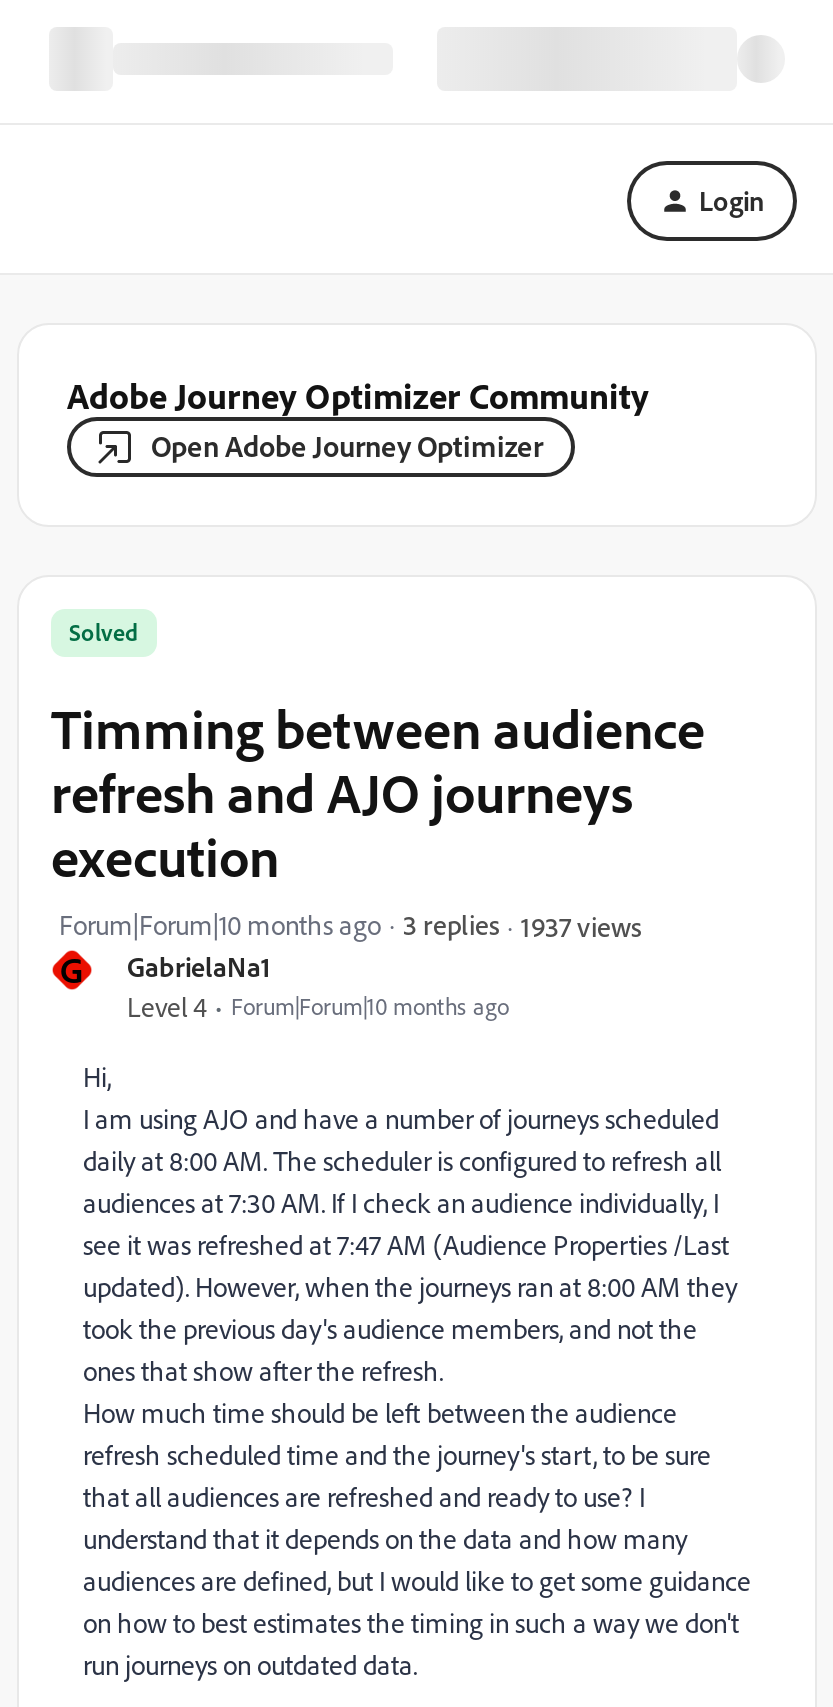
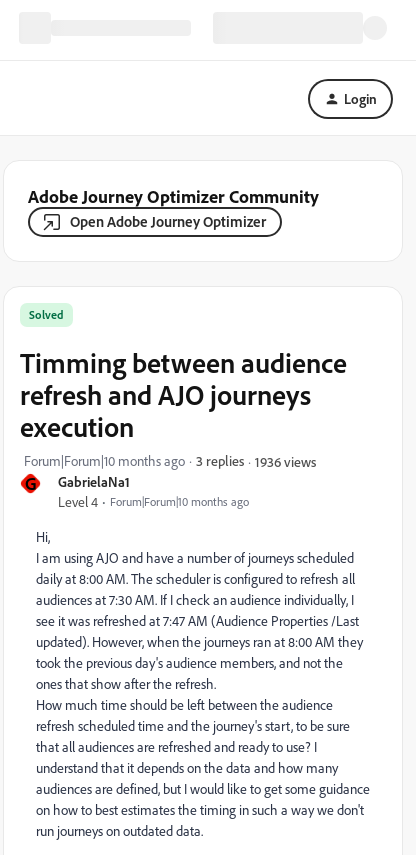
- 1937 views
+ 1936 views
